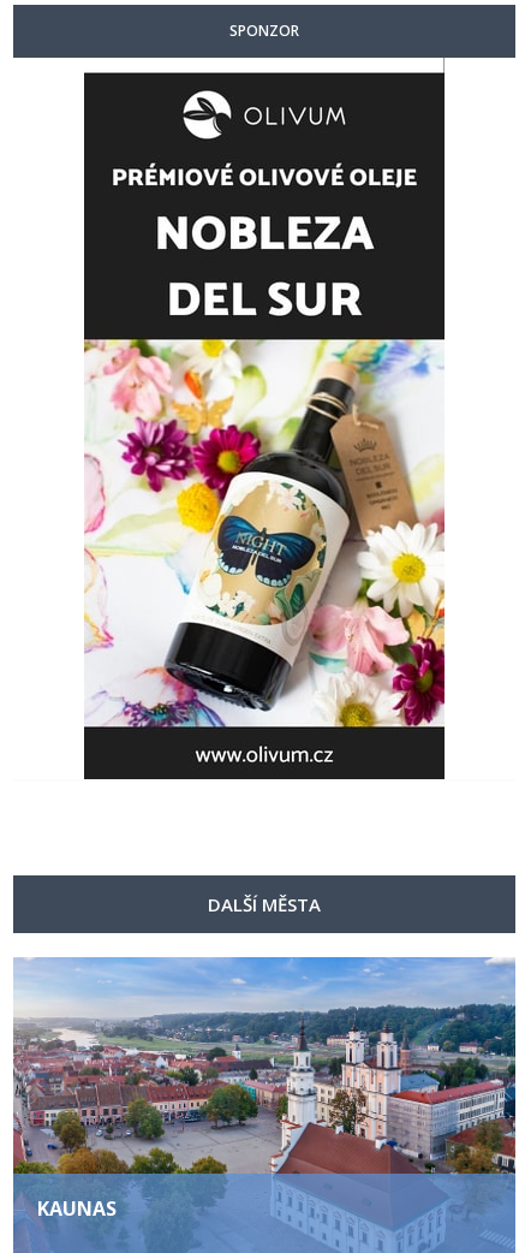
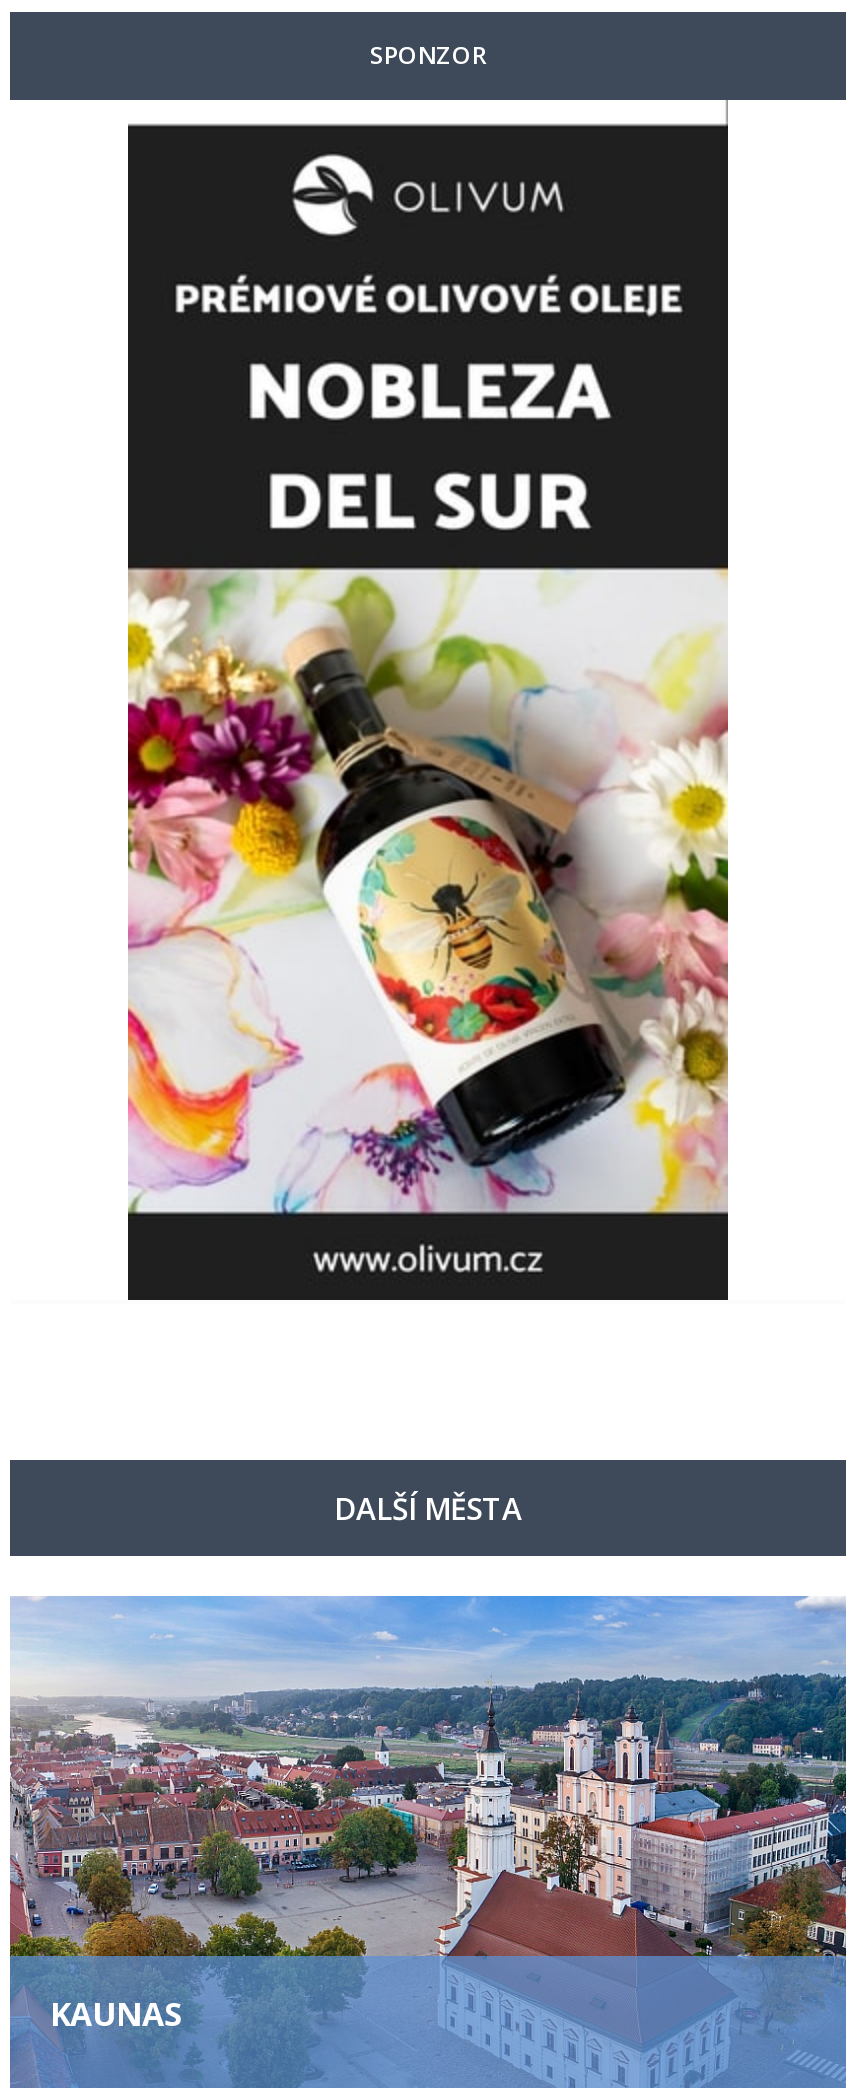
- [image]
+ [image]
